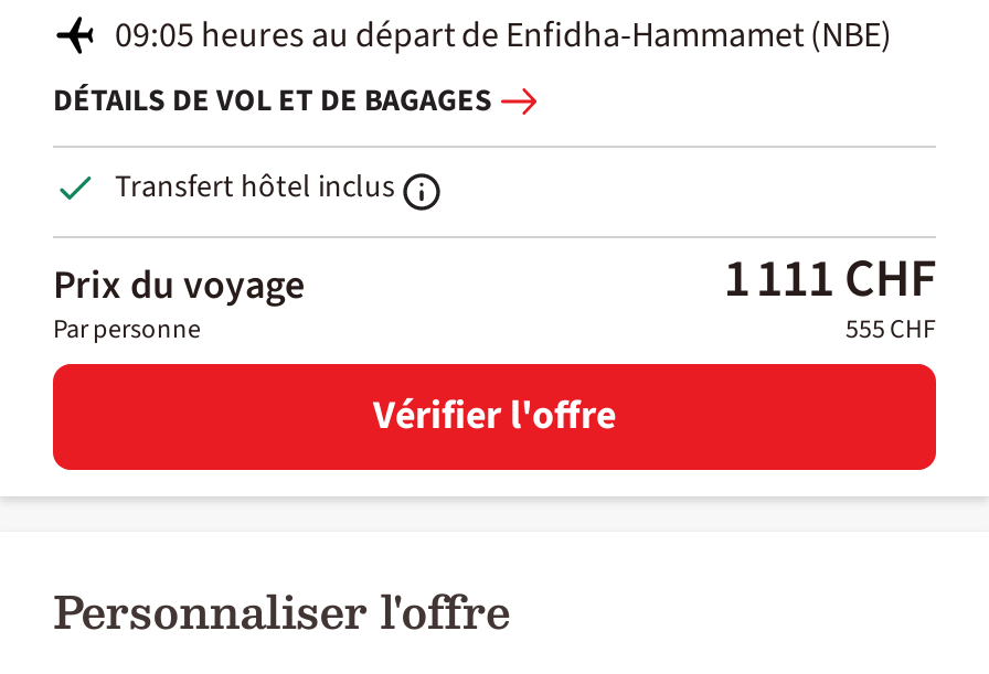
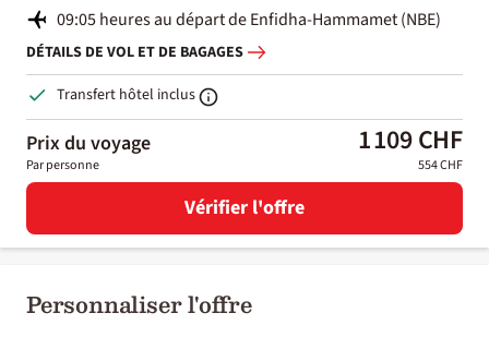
- 1 111 CHF
+ 1 109 CHF

- 555 CHF
+ 554 CHF
